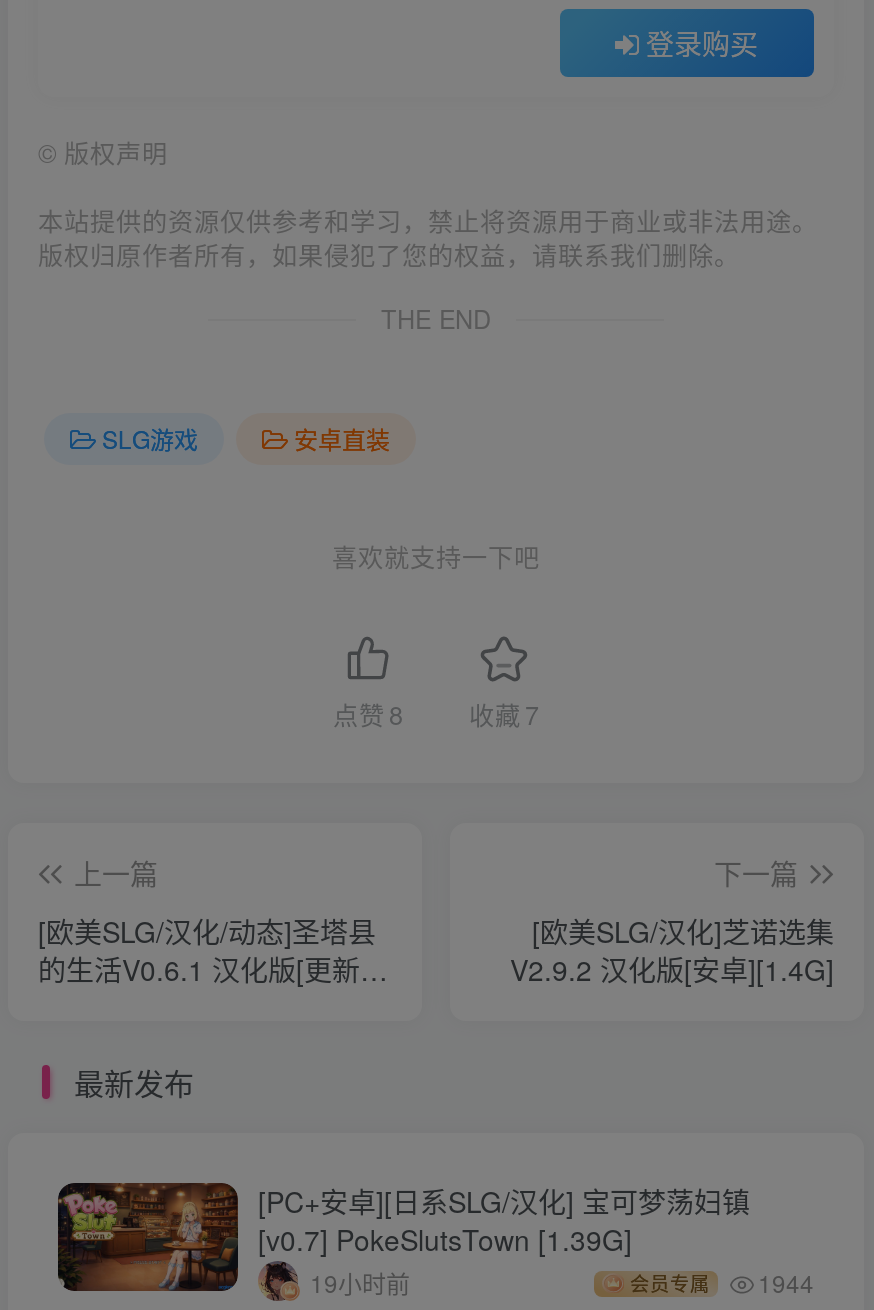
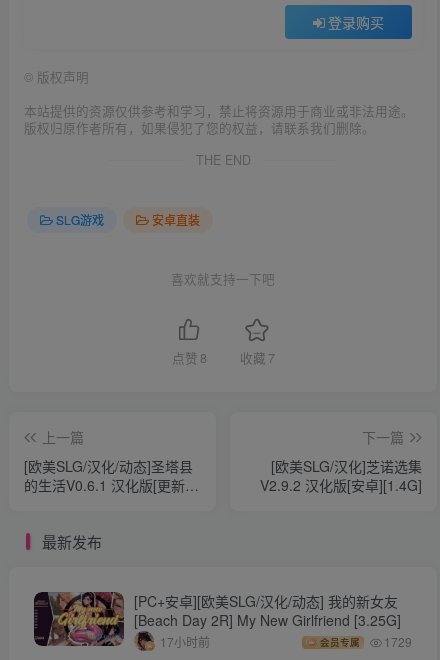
- [image]
- [PC+安卓][日系SLG/汉化] 宝可梦荡妇镇
- [v0.7] PokeSlutsTown [1.39G]
- 19小时前
+ [image]
+ [PC+安卓][欧美SLG/汉化/动态] 我的新女友
+ [Beach Day 2R] My New Girlfriend [3.25G]
+ 17小时前

- 会员专属 1944
+ 会员专属 1729
